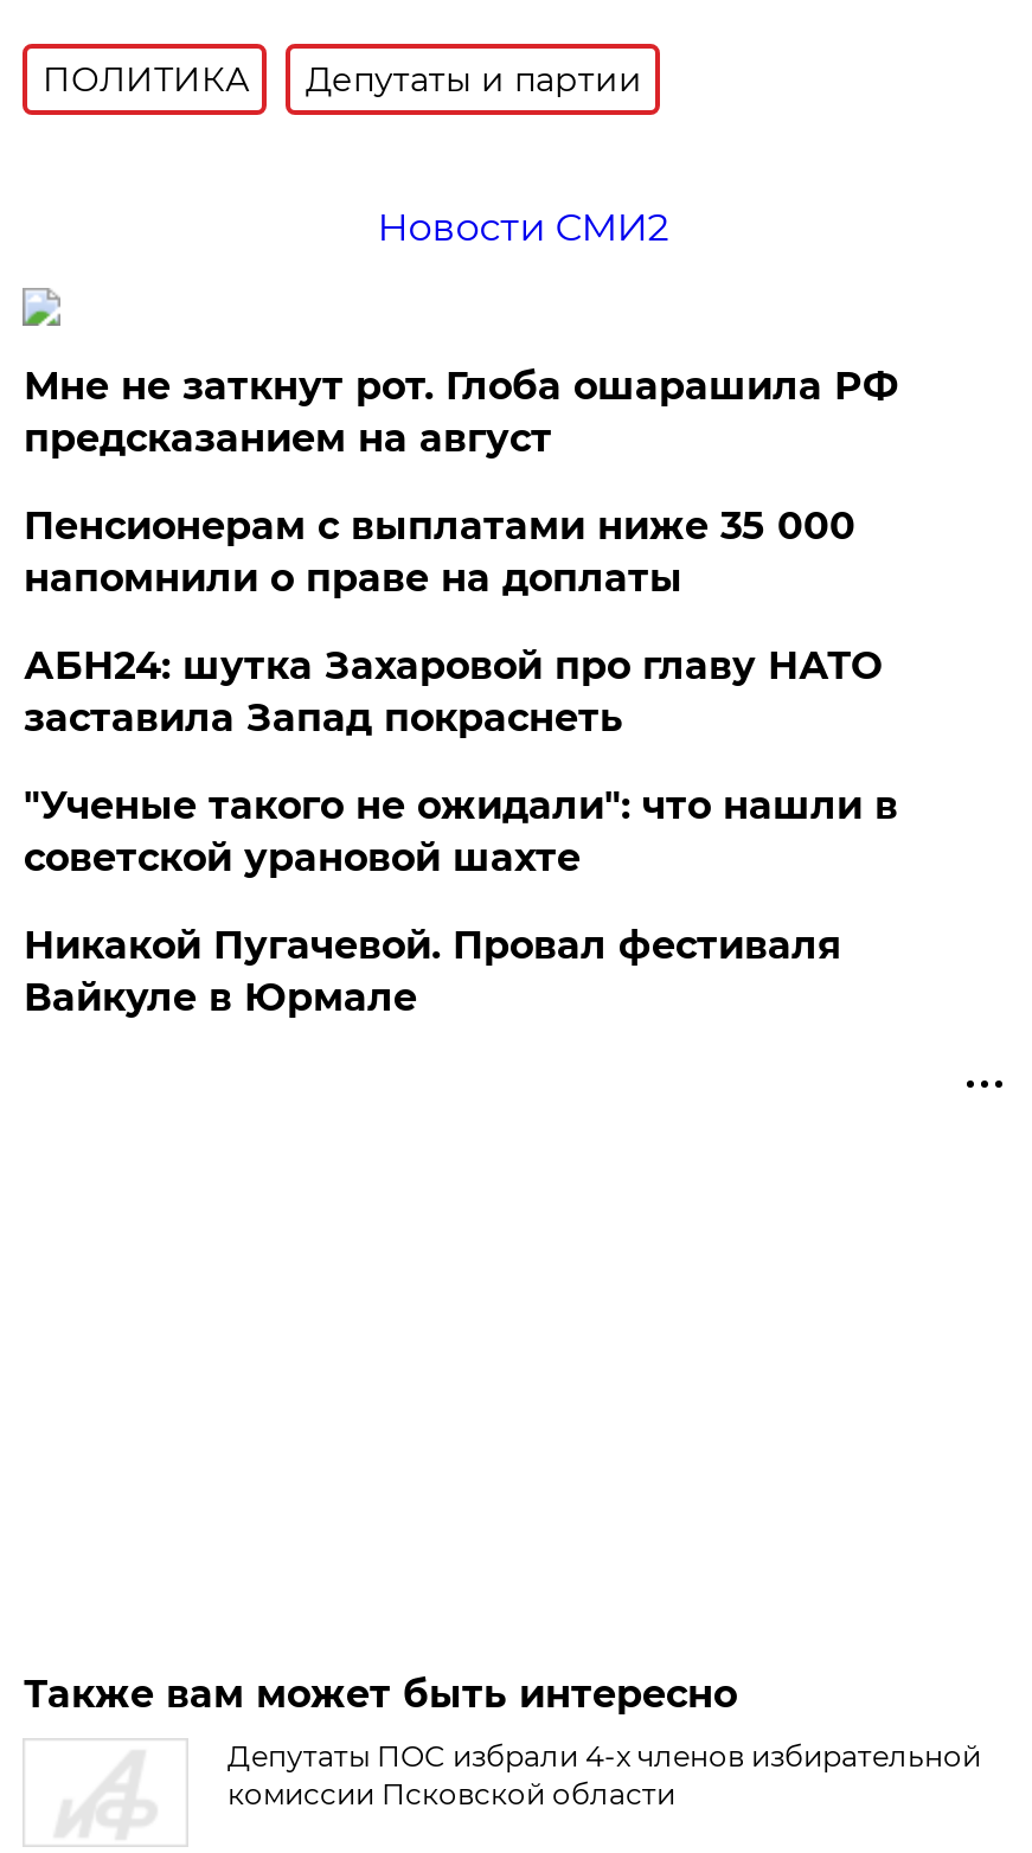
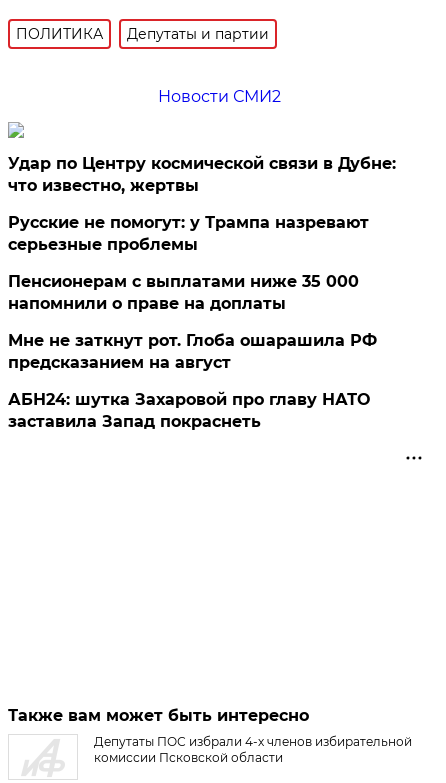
+ Удар по Центру космической связи в Дубне:
+ что известно, жертвы
+ Русские не помогут: у Трампа назревают
+ серьезные проблемы

moved down: Мне не заткнут рот. Глоба ошарашила РФ | предсказанием на август

moved down: Пенсионерам с выплатами ниже 35 000 | напомнили о праве на доплаты

moved down: АБН24: шутка Захаровой про главу НАТО | заставила Запад покраснеть

- "Ученые такого не ожидали": что нашли в
- советской урановой шахте
- Никакой Пугачевой. Провал фестиваля
- Вайкуле в Юрмале
